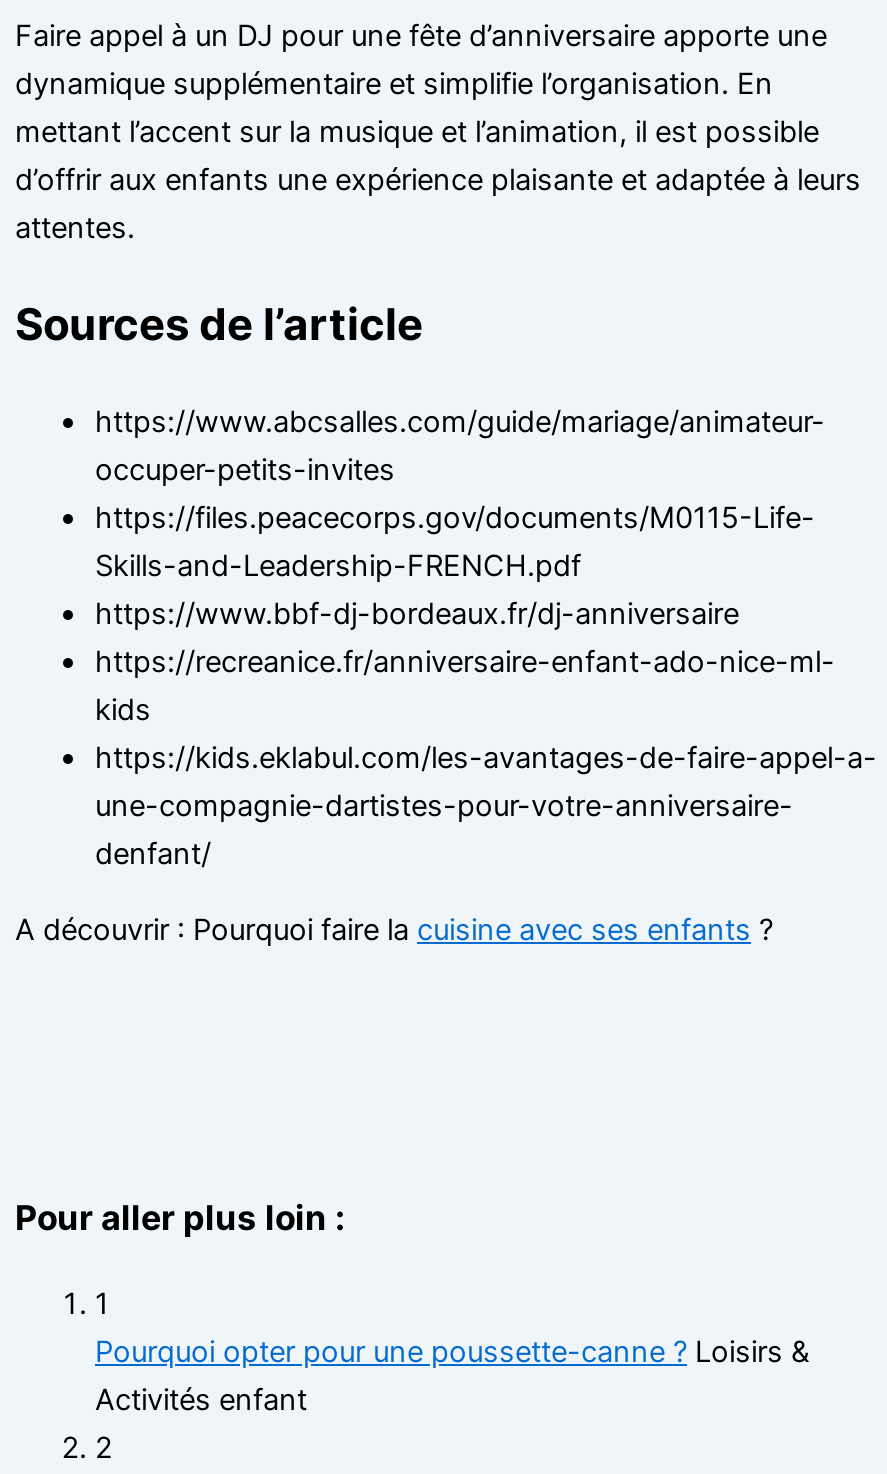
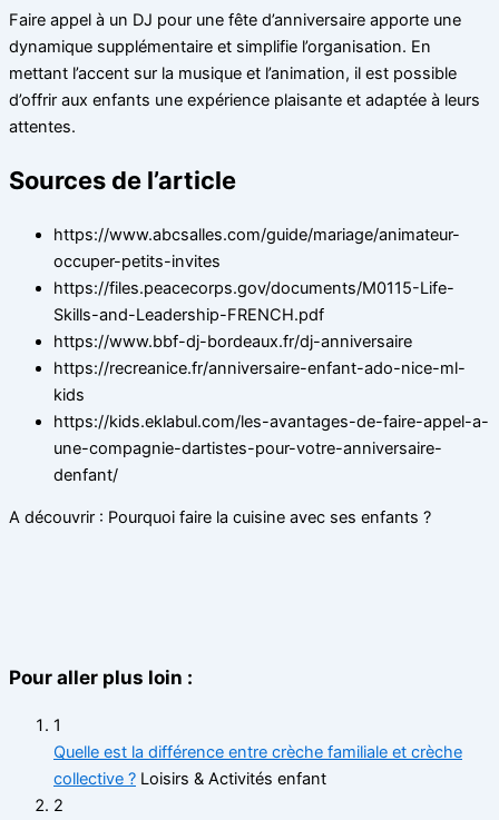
- Pourquoi opter pour une poussette-canne ? Loisirs &
- Activités enfant
+ Quelle est la différence entre crèche familiale et crèche
+ collective ? Loisirs & Activités enfant
